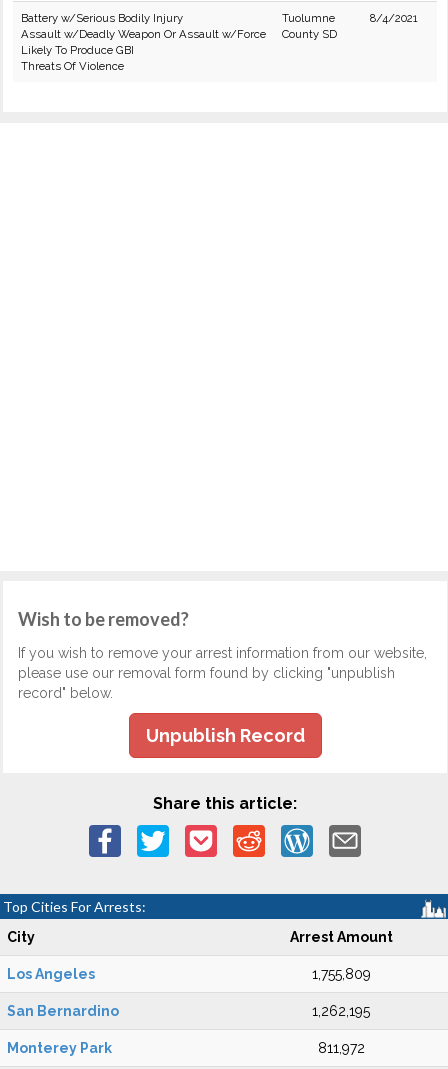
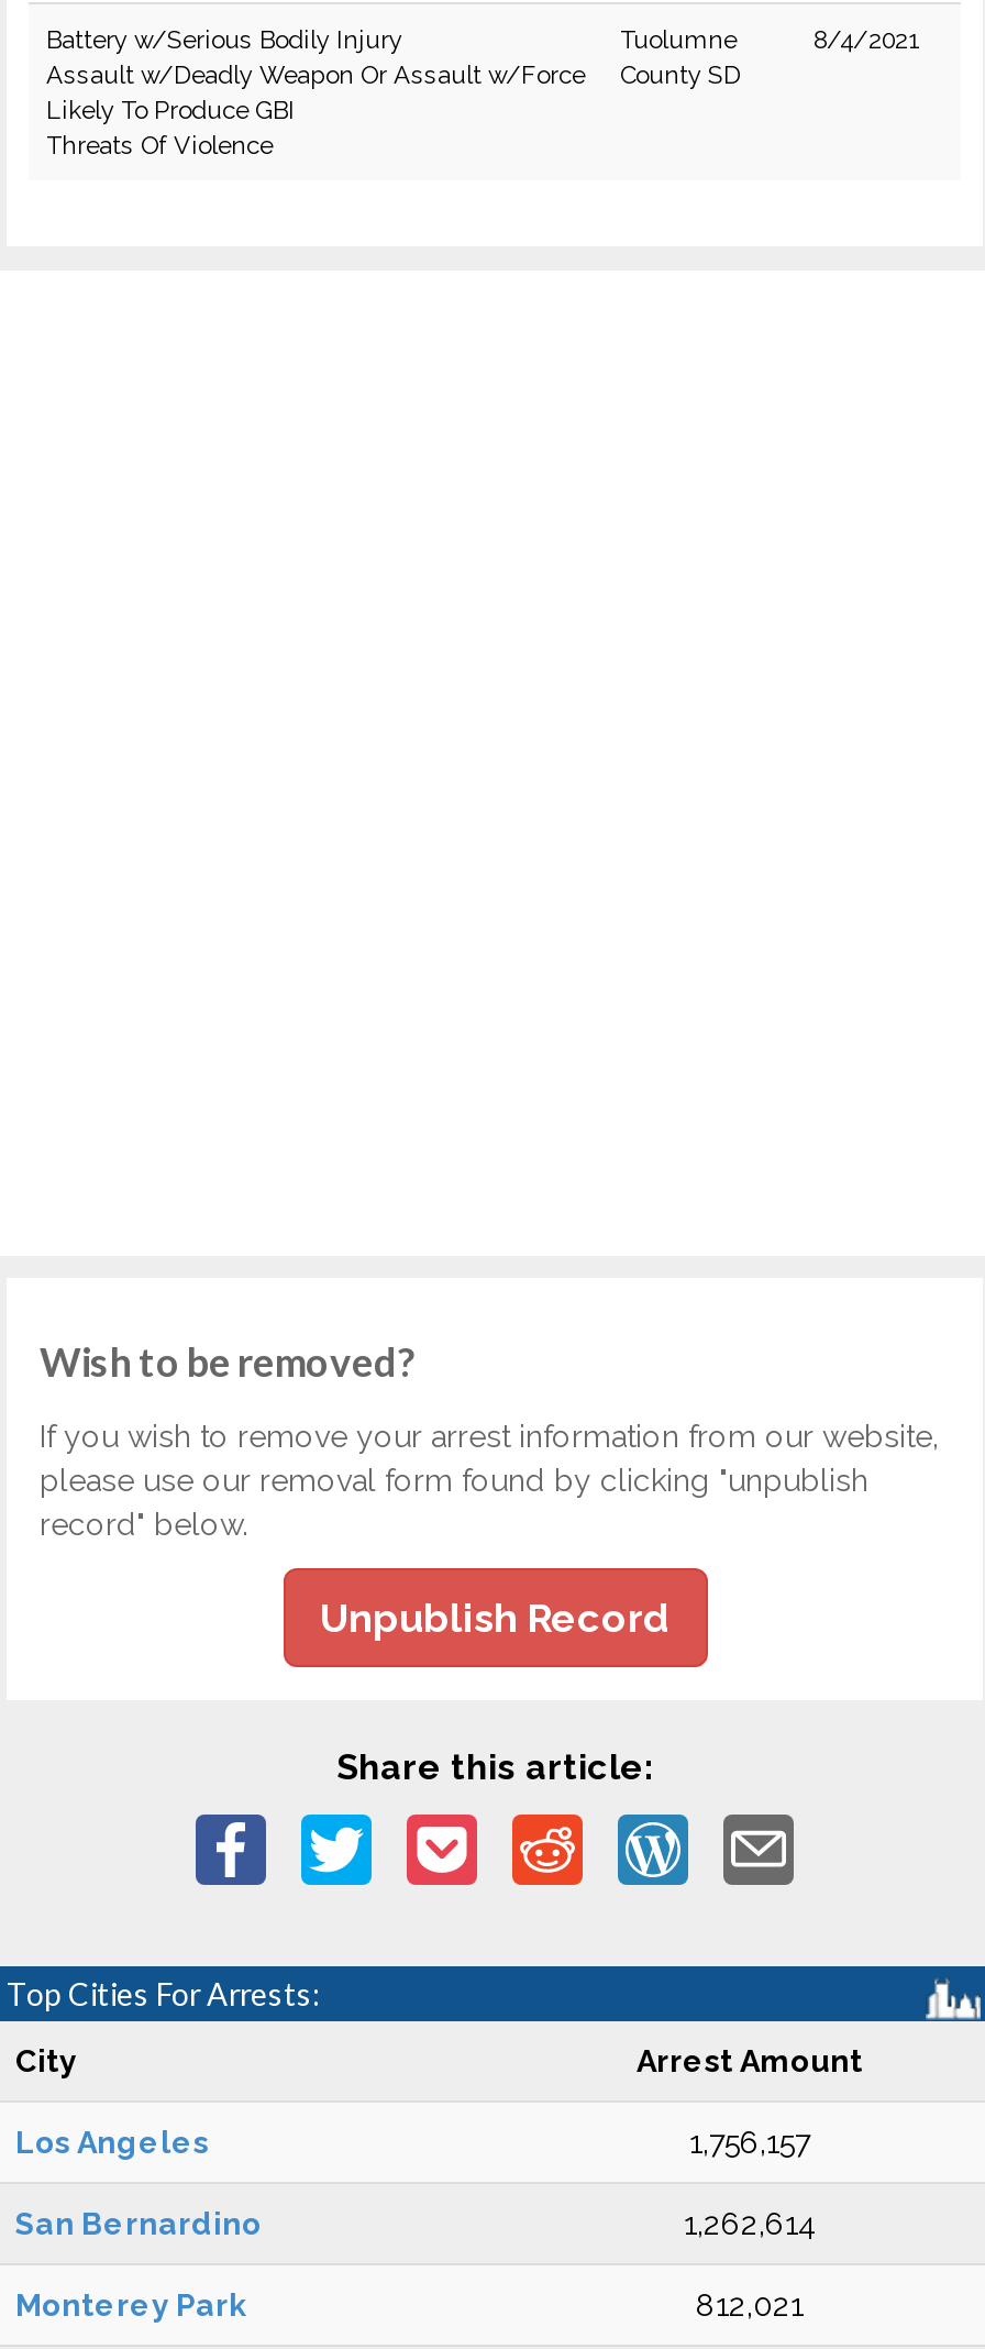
- 1,755,809
+ 1,756,157

- 1,262,195
+ 1,262,614

- 811,972
+ 812,021
